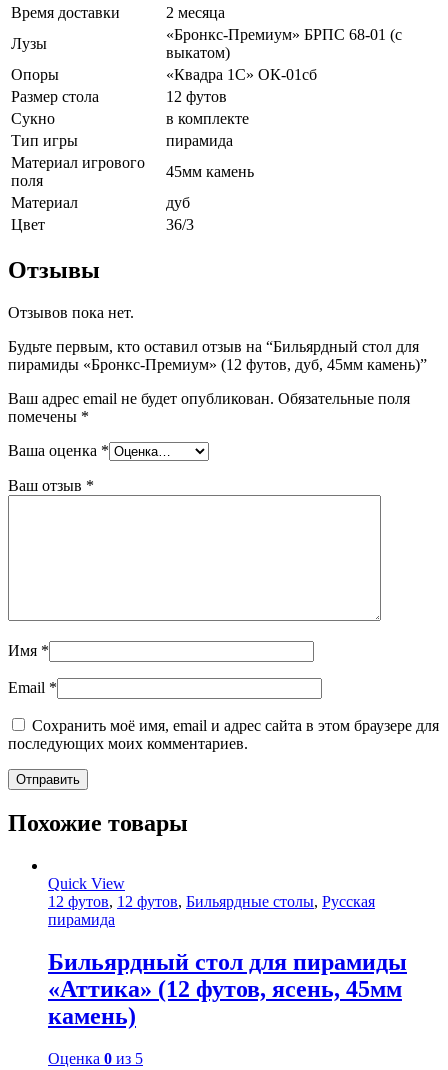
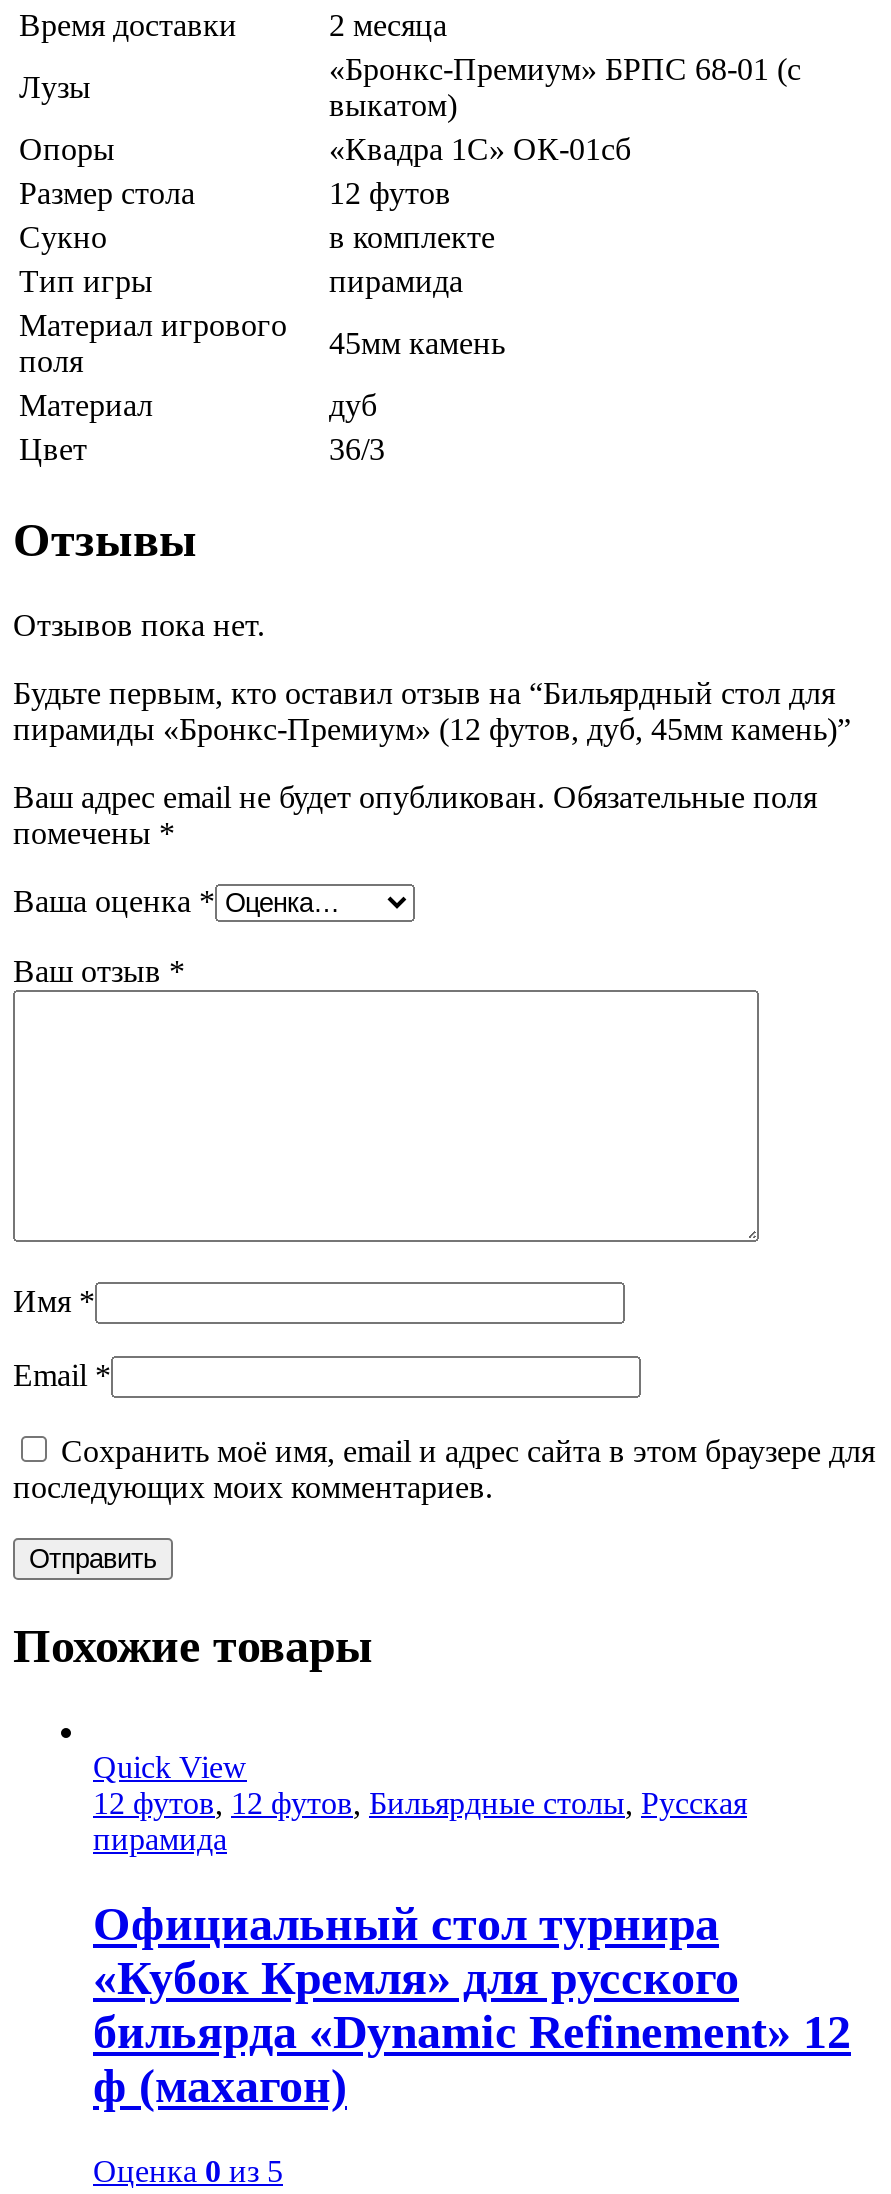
- Бильярдный стол для пирамиды
- «Аттика» (12 футов, ясень, 45мм
- камень)
+ Официальный стол турнира
+ «Кубок Кремля» для русского
+ бильярда «Dynamic Refinement» 12
+ ф (махагон)
